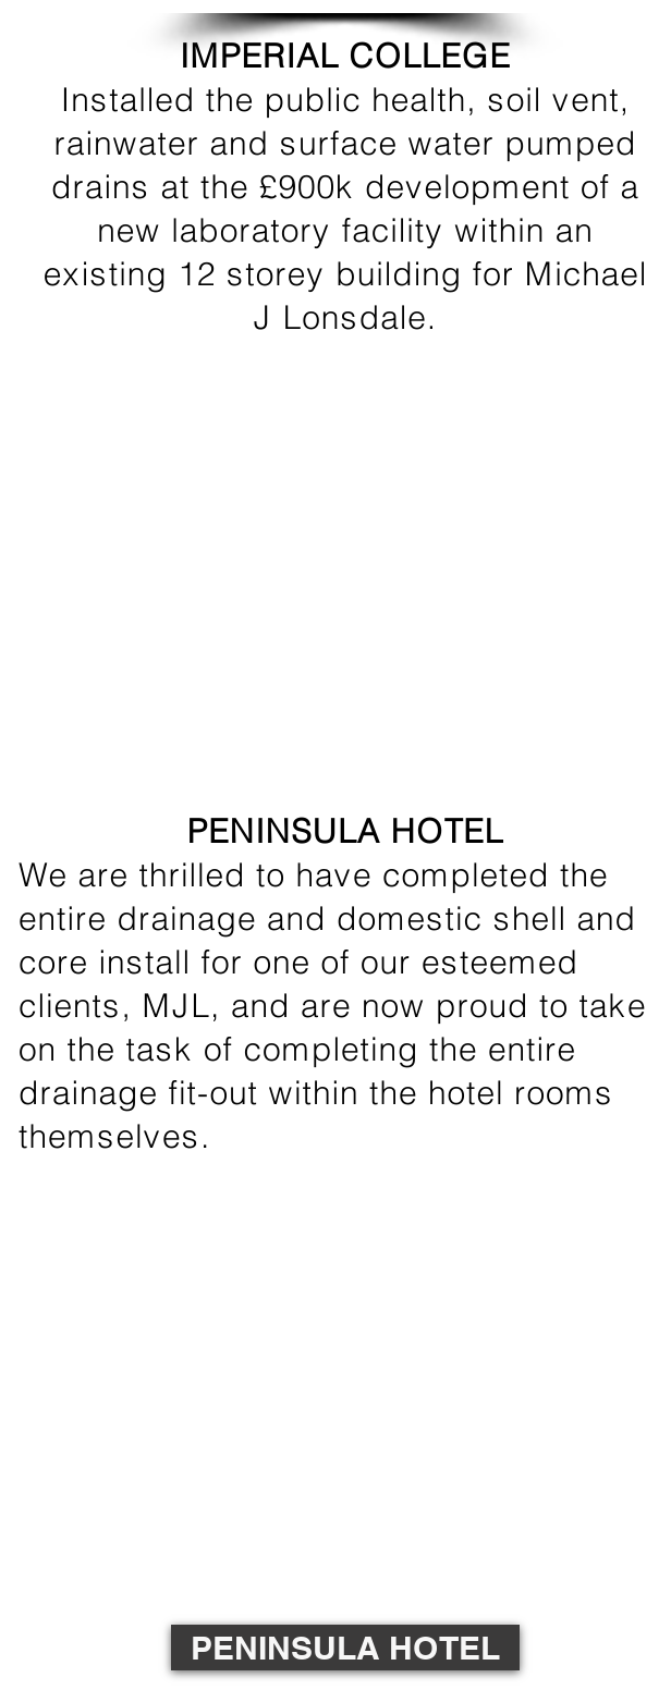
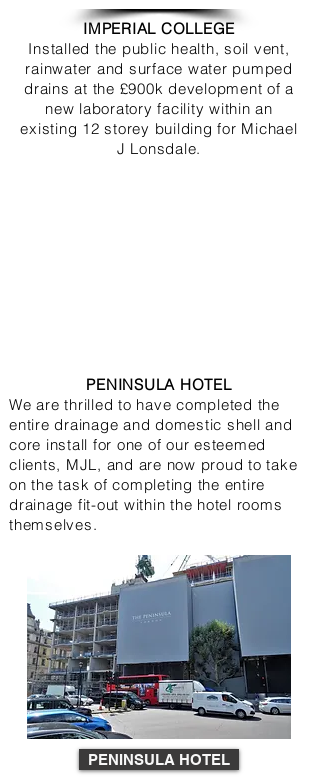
+ [image]
